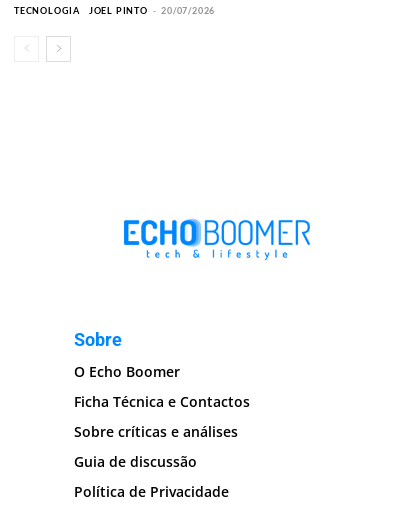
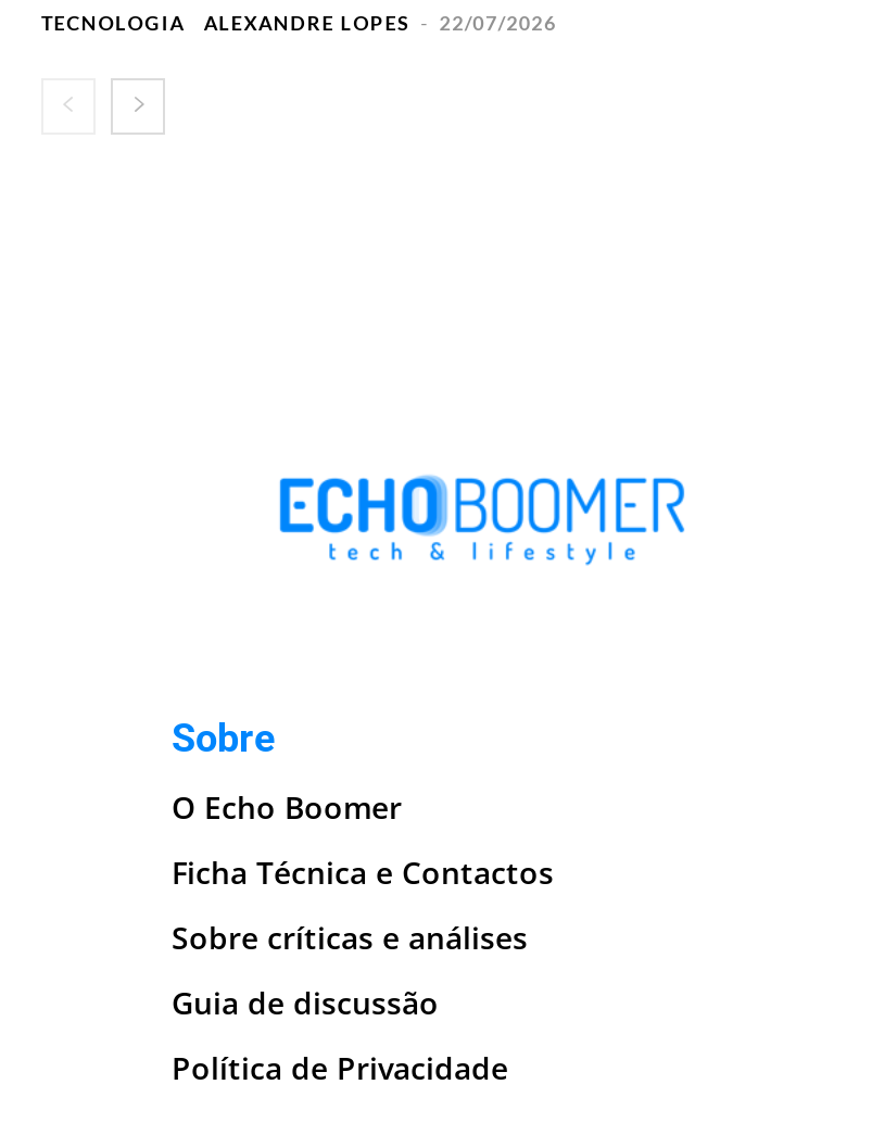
- JOEL PINTO - 20/07/2026
+ ALEXANDRE LOPES - 22/07/2026
